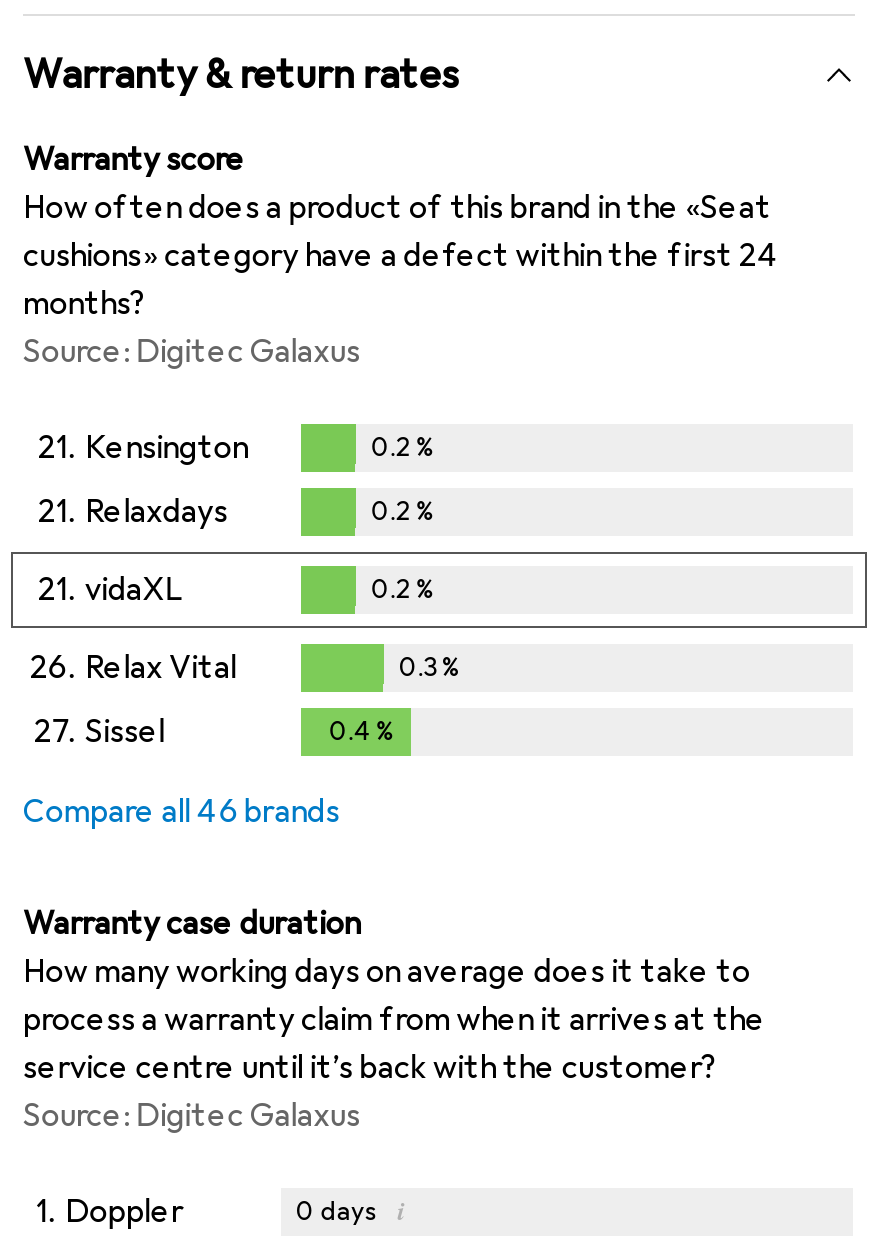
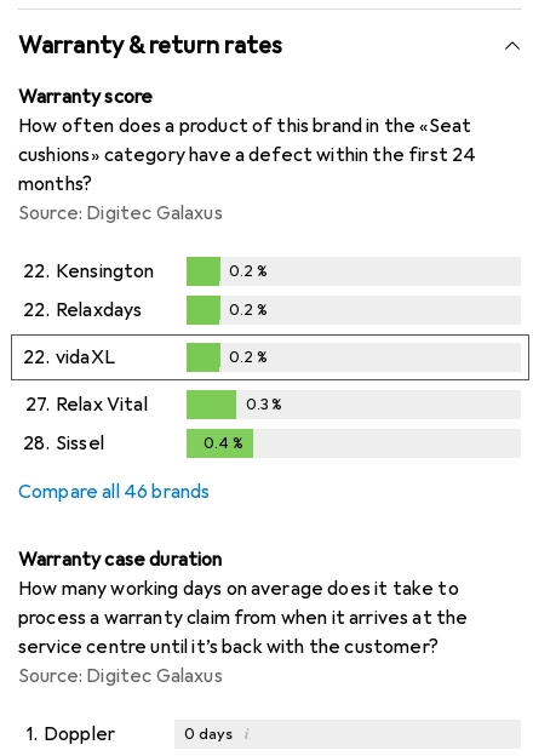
- 21. Kensington
+ 22. Kensington

- 21. Relaxdays
+ 22. Relaxdays

- 21. vidaXL
+ 22. vidaXL

- 26. Relax Vital
+ 27. Relax Vital

- 27. Sissel
+ 28. Sissel
